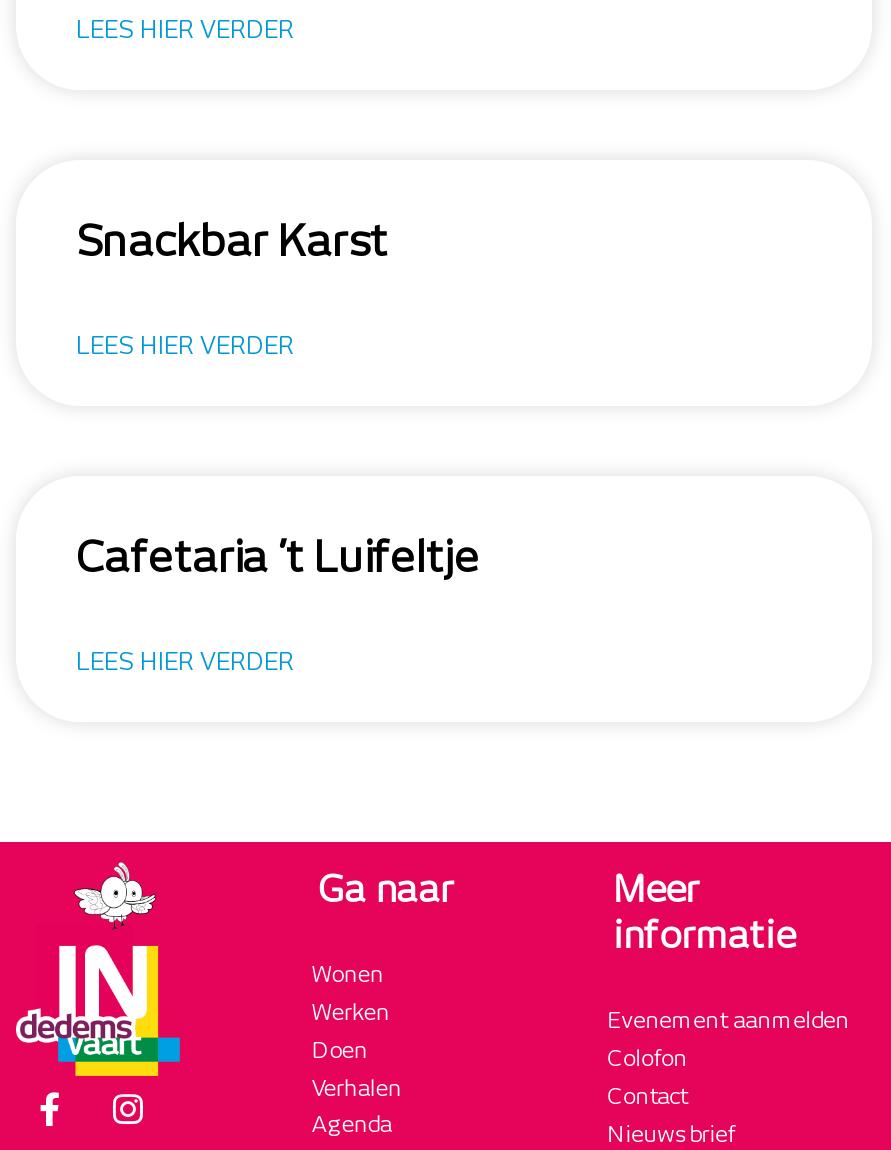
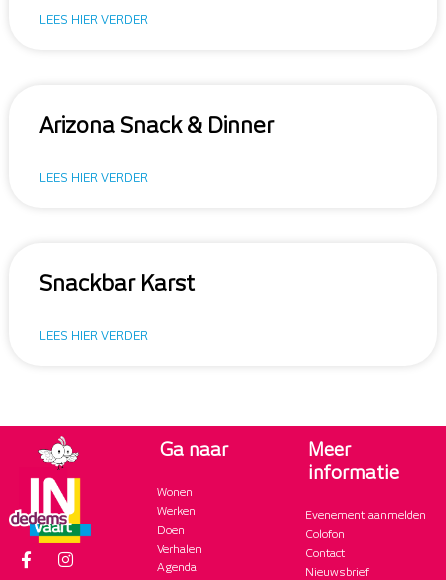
+ Arizona Snack & Dinner

moved down: Snackbar Karst

- Cafetaria ’t Luifeltje
